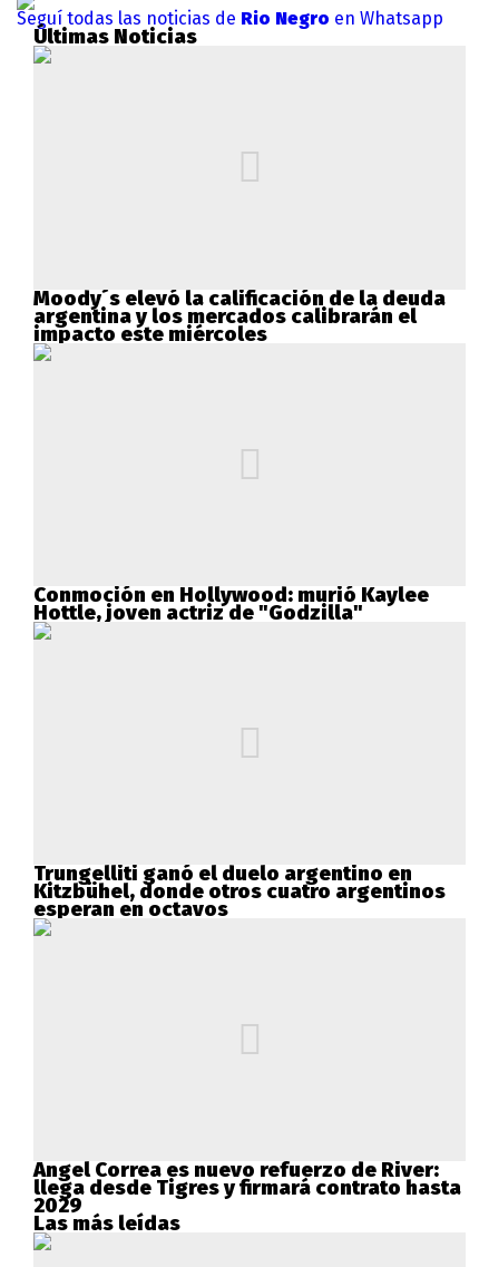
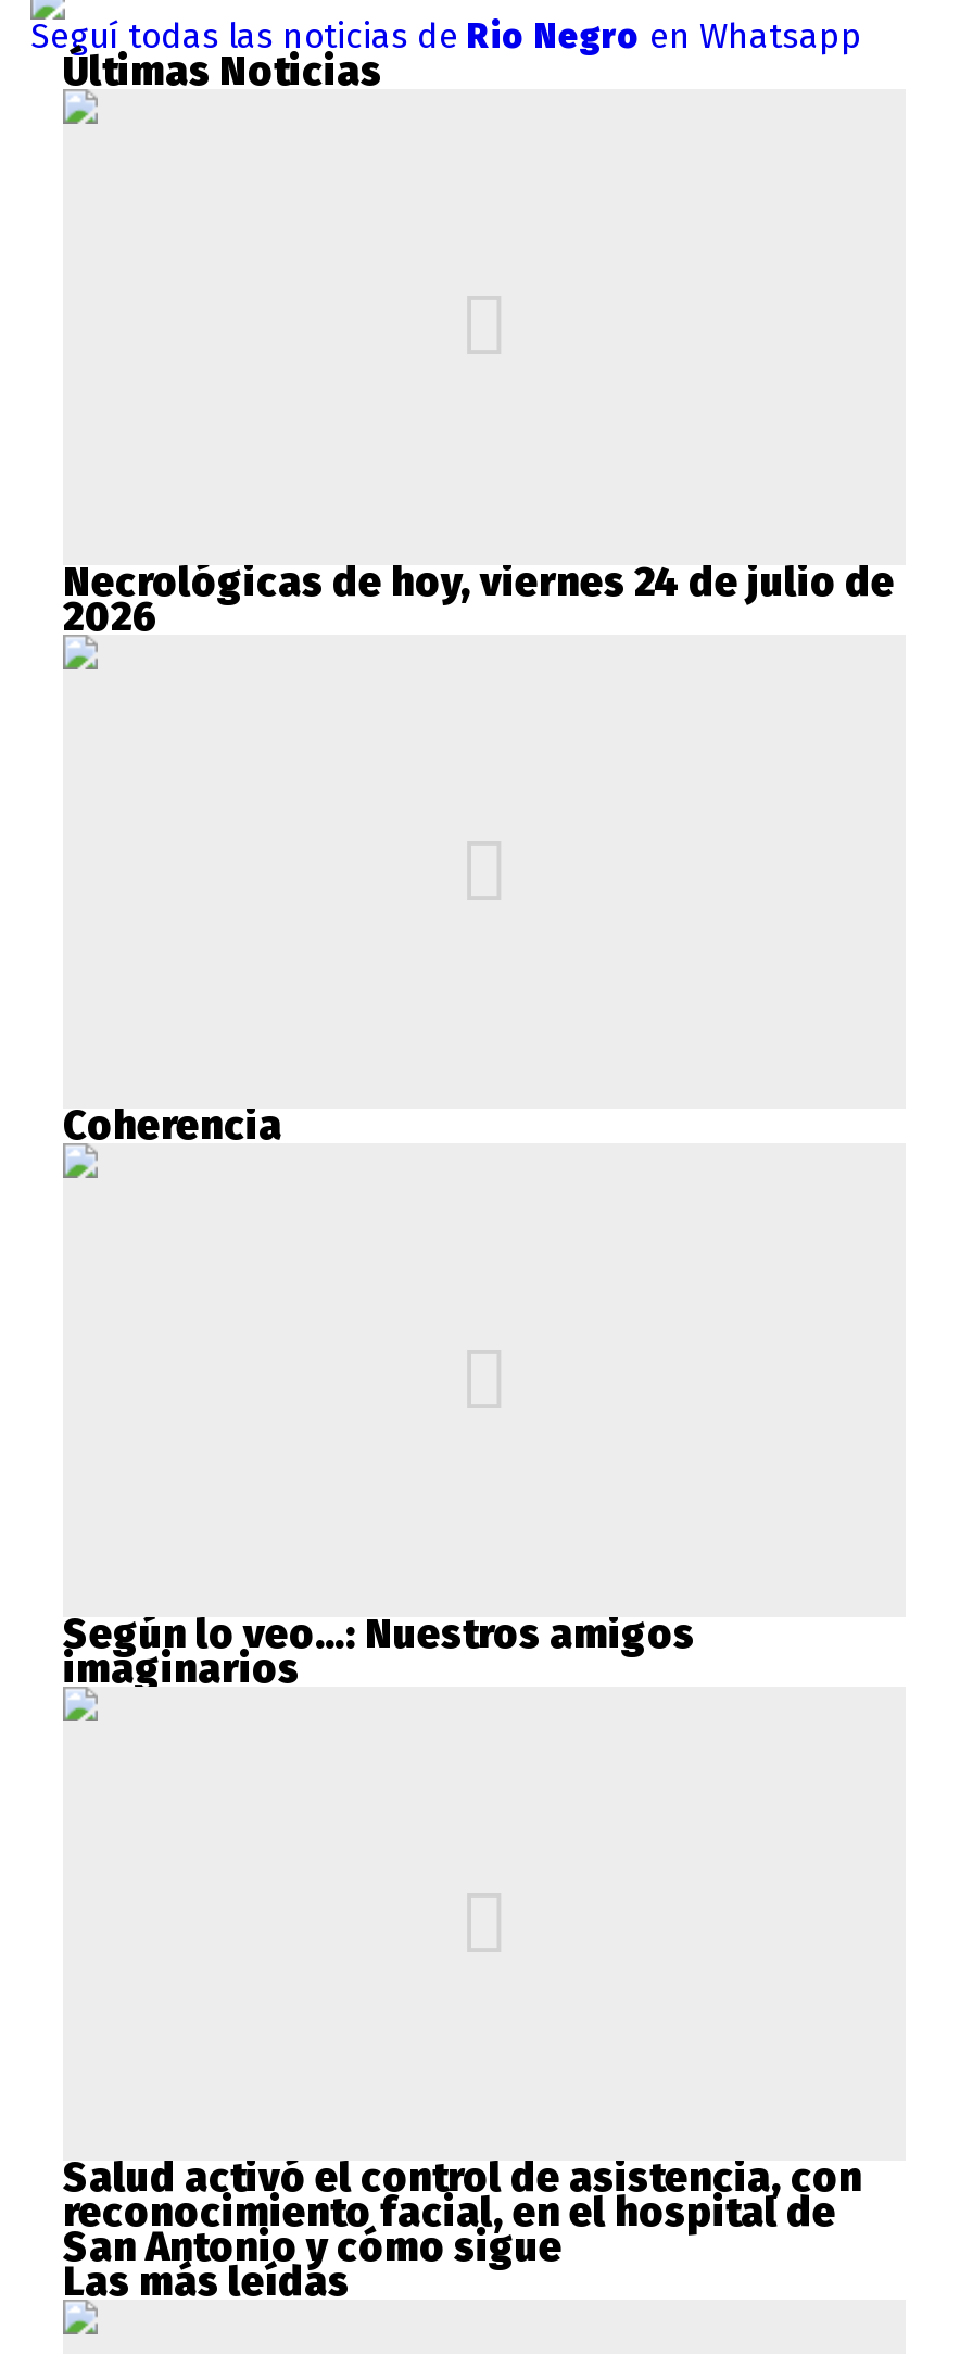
- Moody´s elevó la calificación de la deuda
- argentina y los mercados calibrarán el
- impacto este miércoles
+ Necrológicas de hoy, viernes 24 de julio de
+ 2026

- Conmoción en Hollywood: murió Kaylee
- Hottle, joven actriz de "Godzilla"
+ Coherencia

- Trungelliti ganó el duelo argentino en
- Kitzbühel, donde otros cuatro argentinos
- esperan en octavos
+ Según lo veo…: Nuestros amigos
+ imaginarios

- Ángel Correa es nuevo refuerzo de River:
- llega desde Tigres y firmará contrato hasta
- 2029
+ Salud activó el control de asistencia, con
+ reconocimiento facial, en el hospital de
+ San Antonio y cómo sigue
